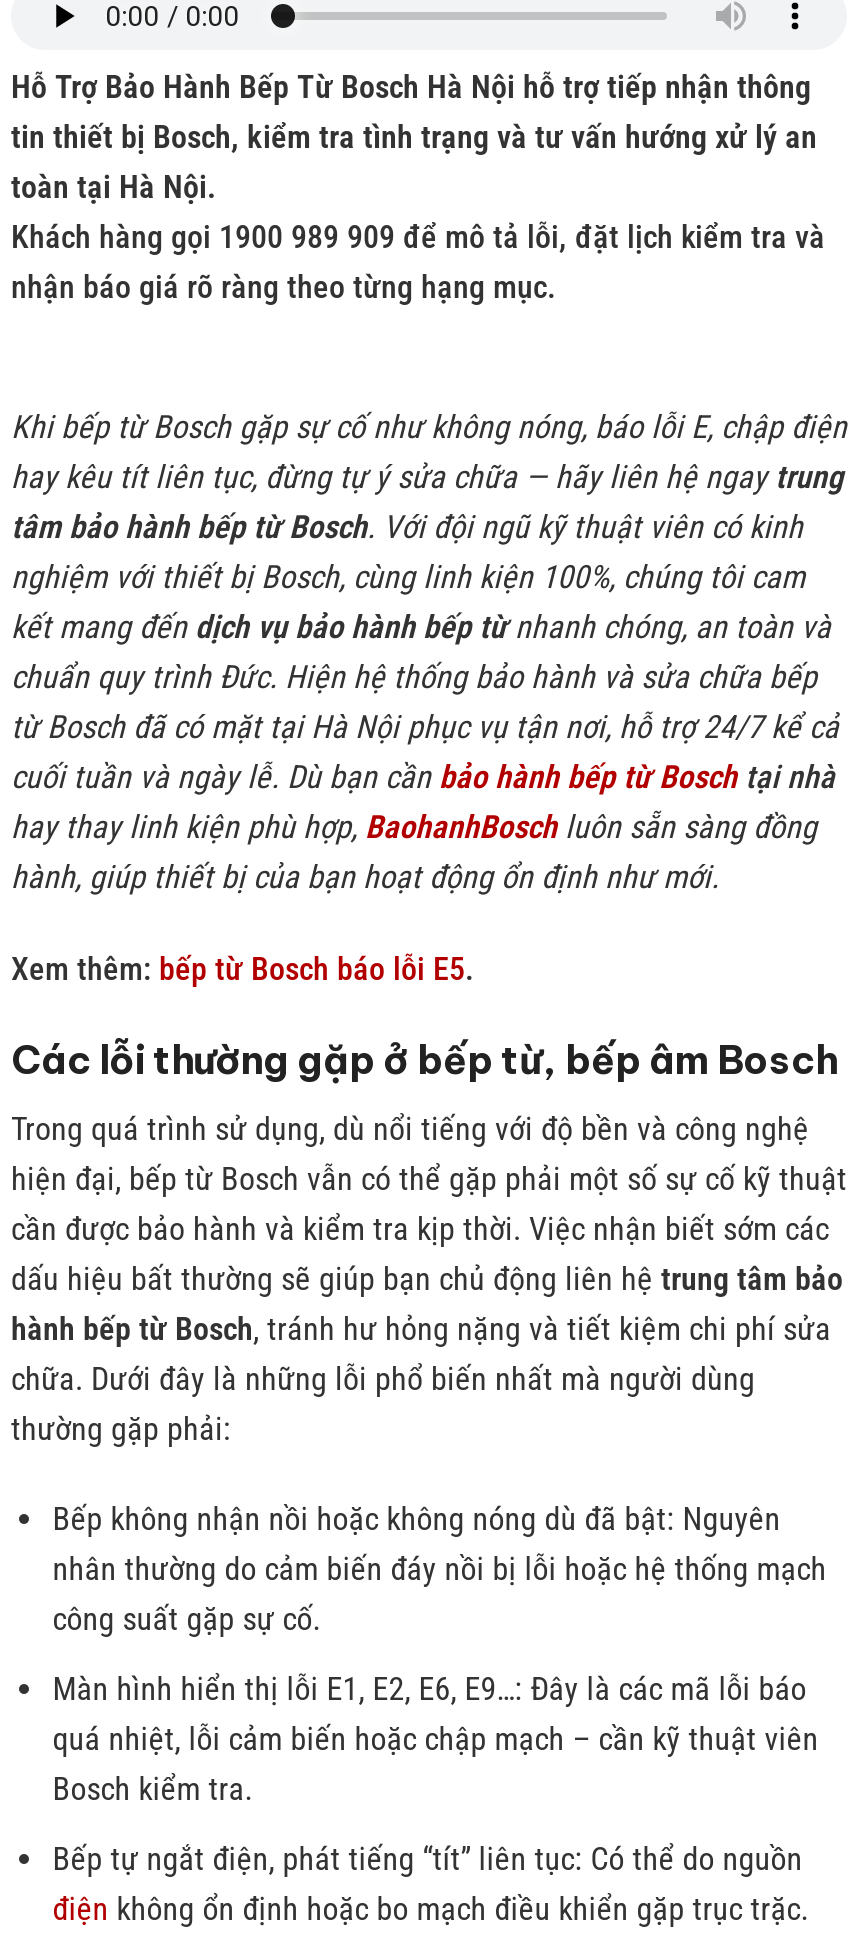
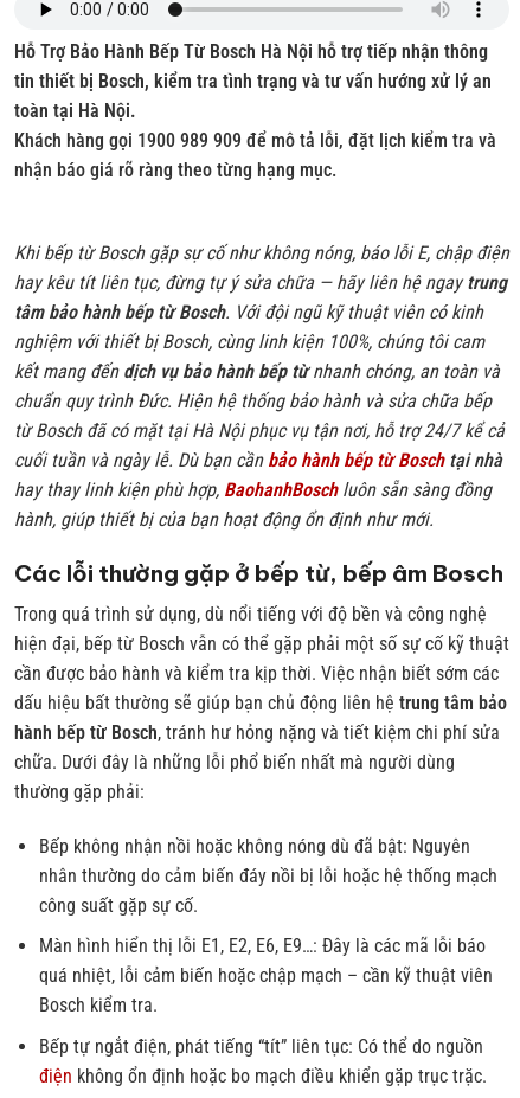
- Xem thêm: bếp từ Bosch báo lỗi E5.
